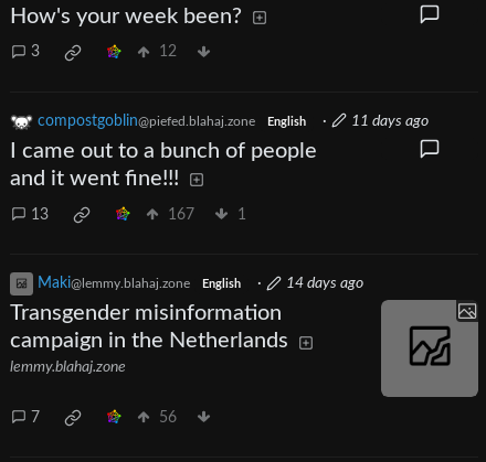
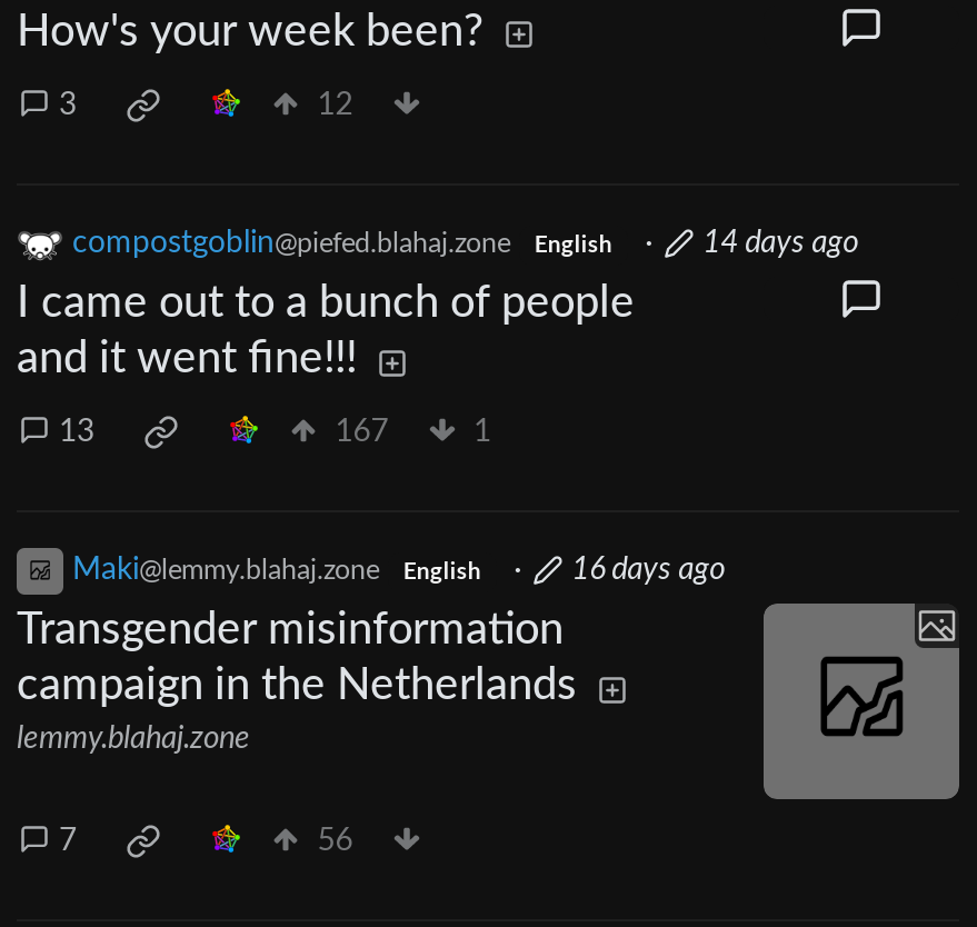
- 11 days ago
+ 14 days ago

- 14 days ago
+ 16 days ago
